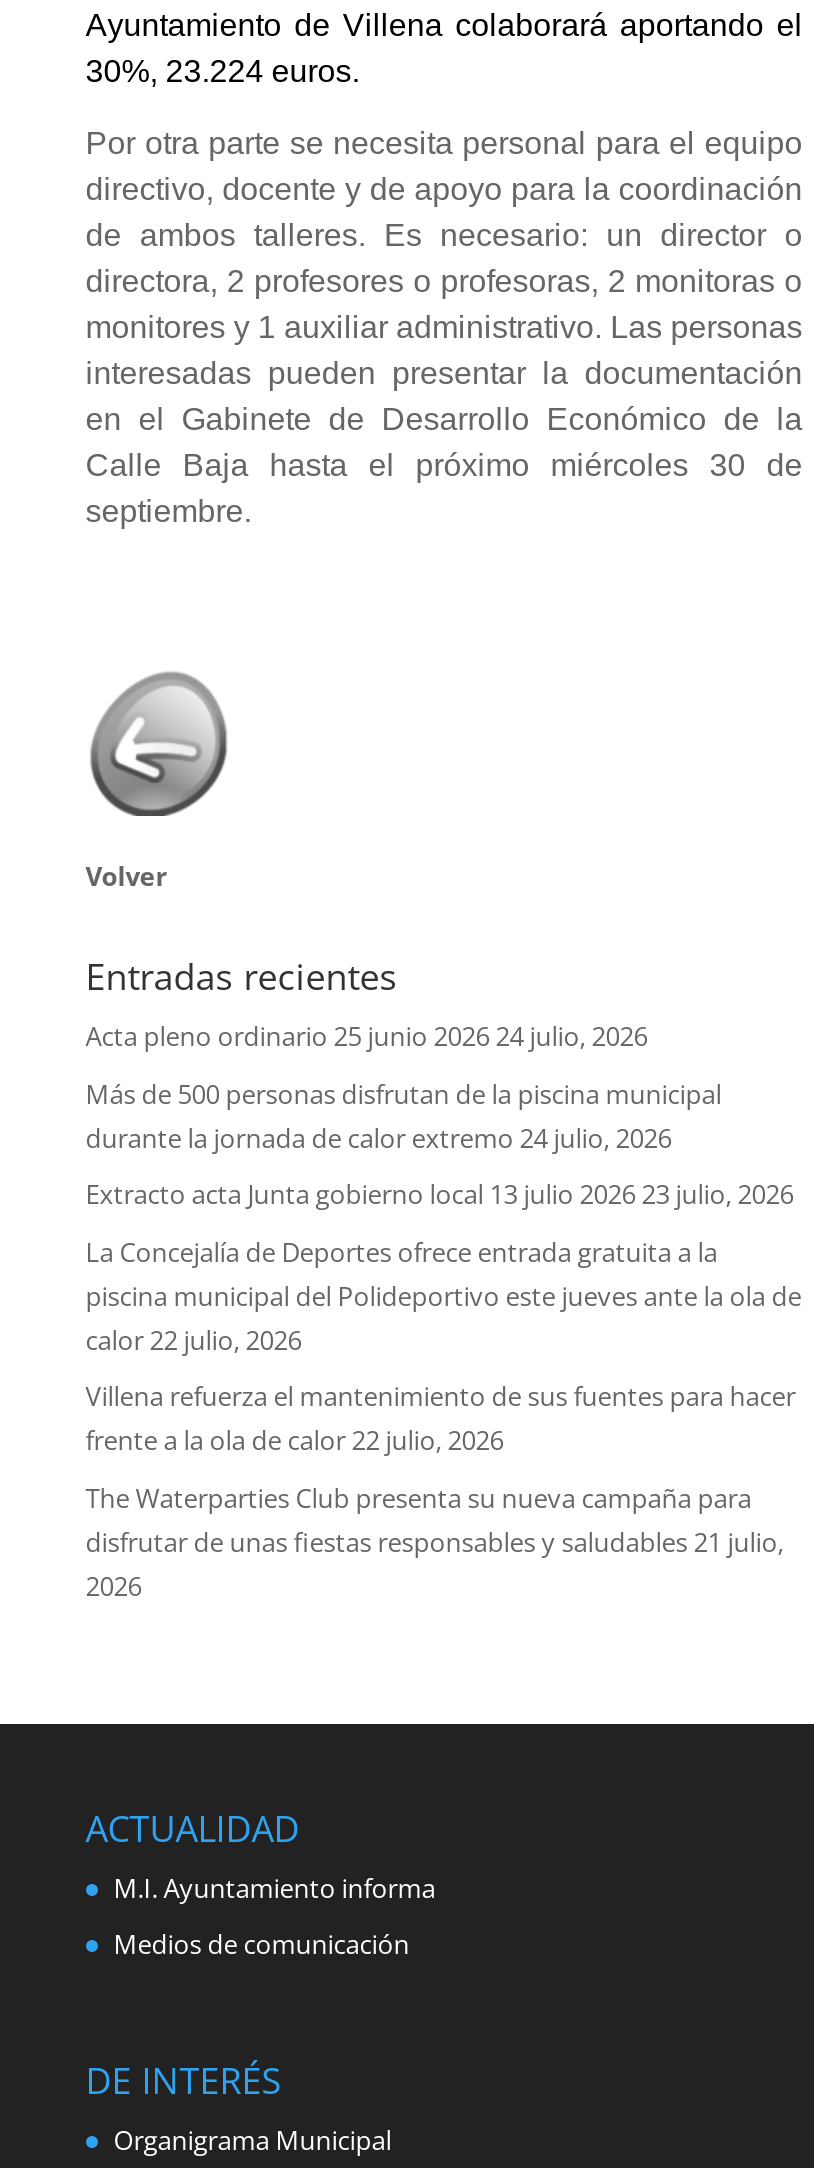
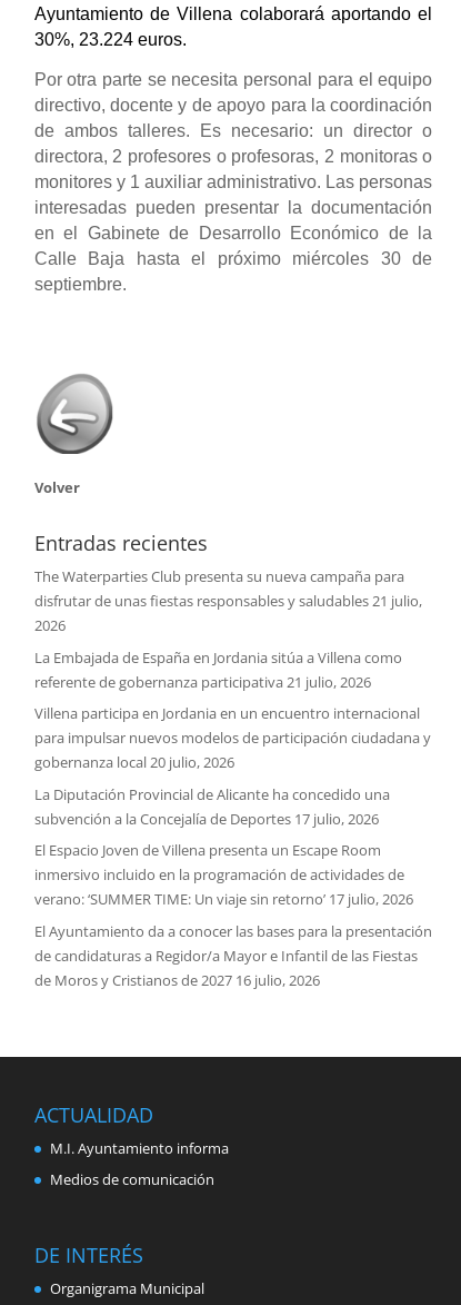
- Acta pleno ordinario 25 junio 2026 24 julio, 2026
- Más de 500 personas disfrutan de la piscina municipal
- durante la jornada de calor extremo 24 julio, 2026
- Extracto acta Junta gobierno local 13 julio 2026 23 julio, 2026
- La Concejalía de Deportes ofrece entrada gratuita a la
- piscina municipal del Polideportivo este jueves ante la ola de
- calor 22 julio, 2026
- Villena refuerza el mantenimiento de sus fuentes para hacer
- frente a la ola de calor 22 julio, 2026

moved up: The Waterparties Club presenta su nueva campaña para | disfrutar de unas fiestas responsables y saludables 21 julio, | 2026

+ La Embajada de España en Jordania sitúa a Villena como
+ referente de gobernanza participativa 21 julio, 2026
+ Villena participa en Jordania en un encuentro internacional
+ para impulsar nuevos modelos de participación ciudadana y
+ gobernanza local 20 julio, 2026
+ La Diputación Provincial de Alicante ha concedido una
+ subvención a la Concejalía de Deportes 17 julio, 2026
+ El Espacio Joven de Villena presenta un Escape Room
+ inmersivo incluido en la programación de actividades de
+ verano: ‘SUMMER TIME: Un viaje sin retorno’ 17 julio, 2026
+ El Ayuntamiento da a conocer las bases para la presentación
+ de candidaturas a Regidor/a Mayor e Infantil de las Fiestas
+ de Moros y Cristianos de 2027 16 julio, 2026
